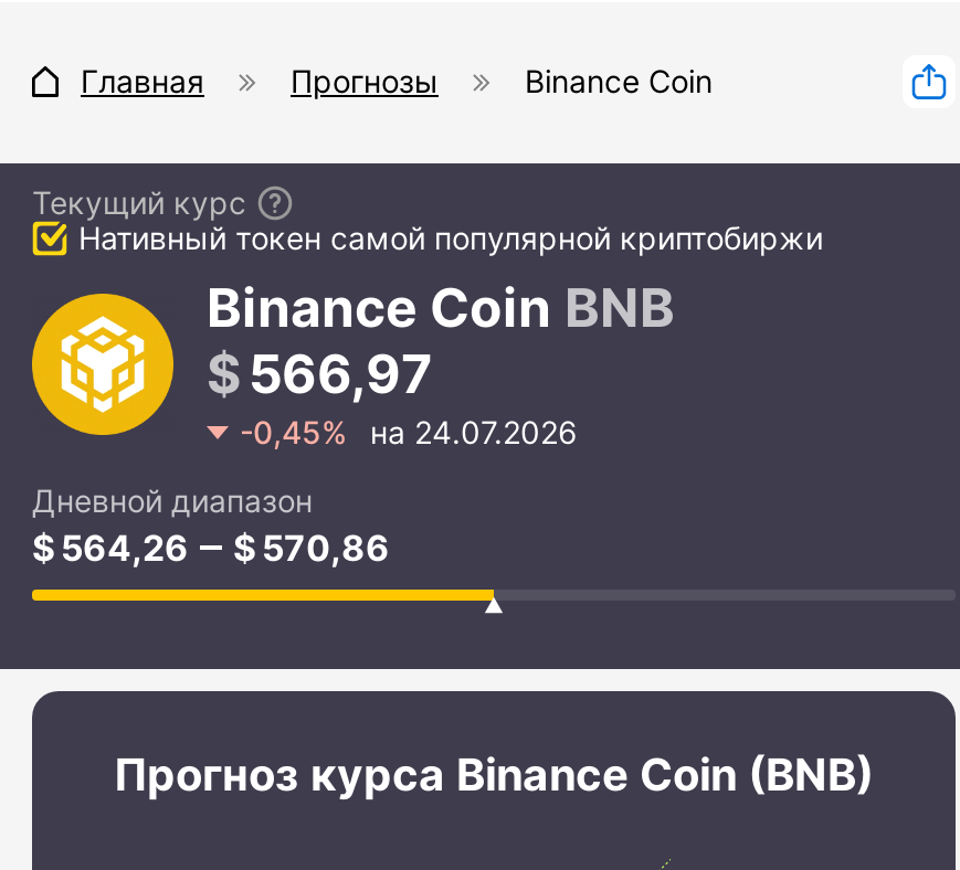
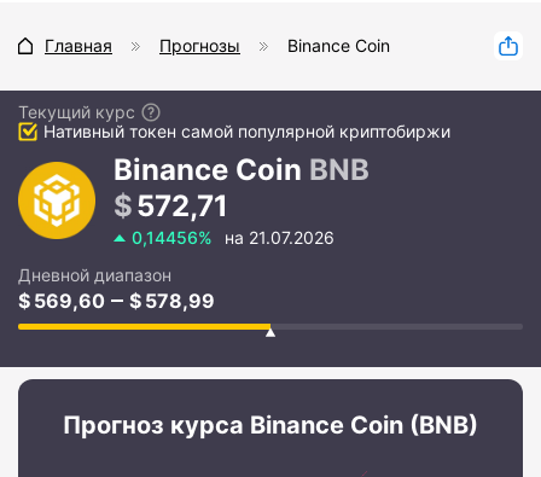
- 566,97
+ 572,71

- -0,45% на 24.07.2026
+ 0,14456% на 21.07.2026

- 564,26
+ 569,60

- 570,86
+ 578,99
